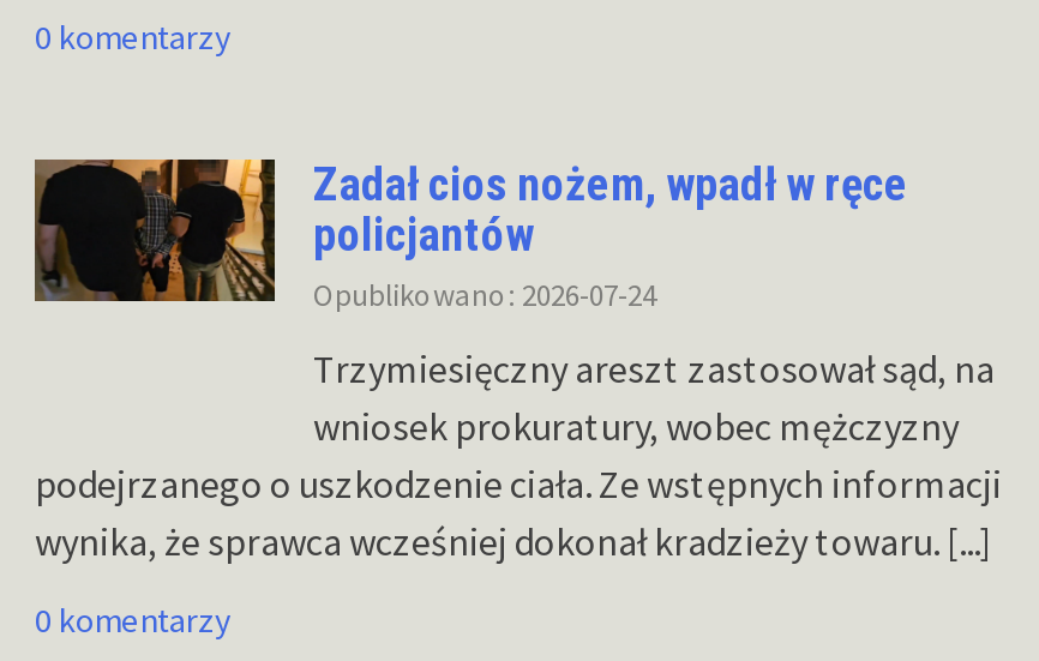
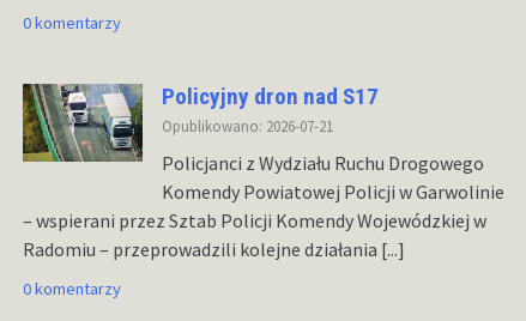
- [image]
- Trzymiesięczny areszt zastosował sąd, na
- wniosek prokuratury, wobec mężczyzny
- podejrzanego o uszkodzenie ciała. Ze wstępnych informacji
- wynika, że sprawca wcześniej dokonał kradzieży towaru. [...]
+ [image]
+ Policjanci z Wydziału Ruchu Drogowego
+ Komendy Powiatowej Policji w Garwolinie
+ – wspierani przez Sztab Policji Komendy Wojewódzkiej w
+ Radomiu – przeprowadzili kolejne działania [...]

- Zadał cios nożem, wpadł w ręce
- policjantów
- Opublikowano: 2026-07-24
+ Policyjny dron nad S17
+ Opublikowano: 2026-07-21
